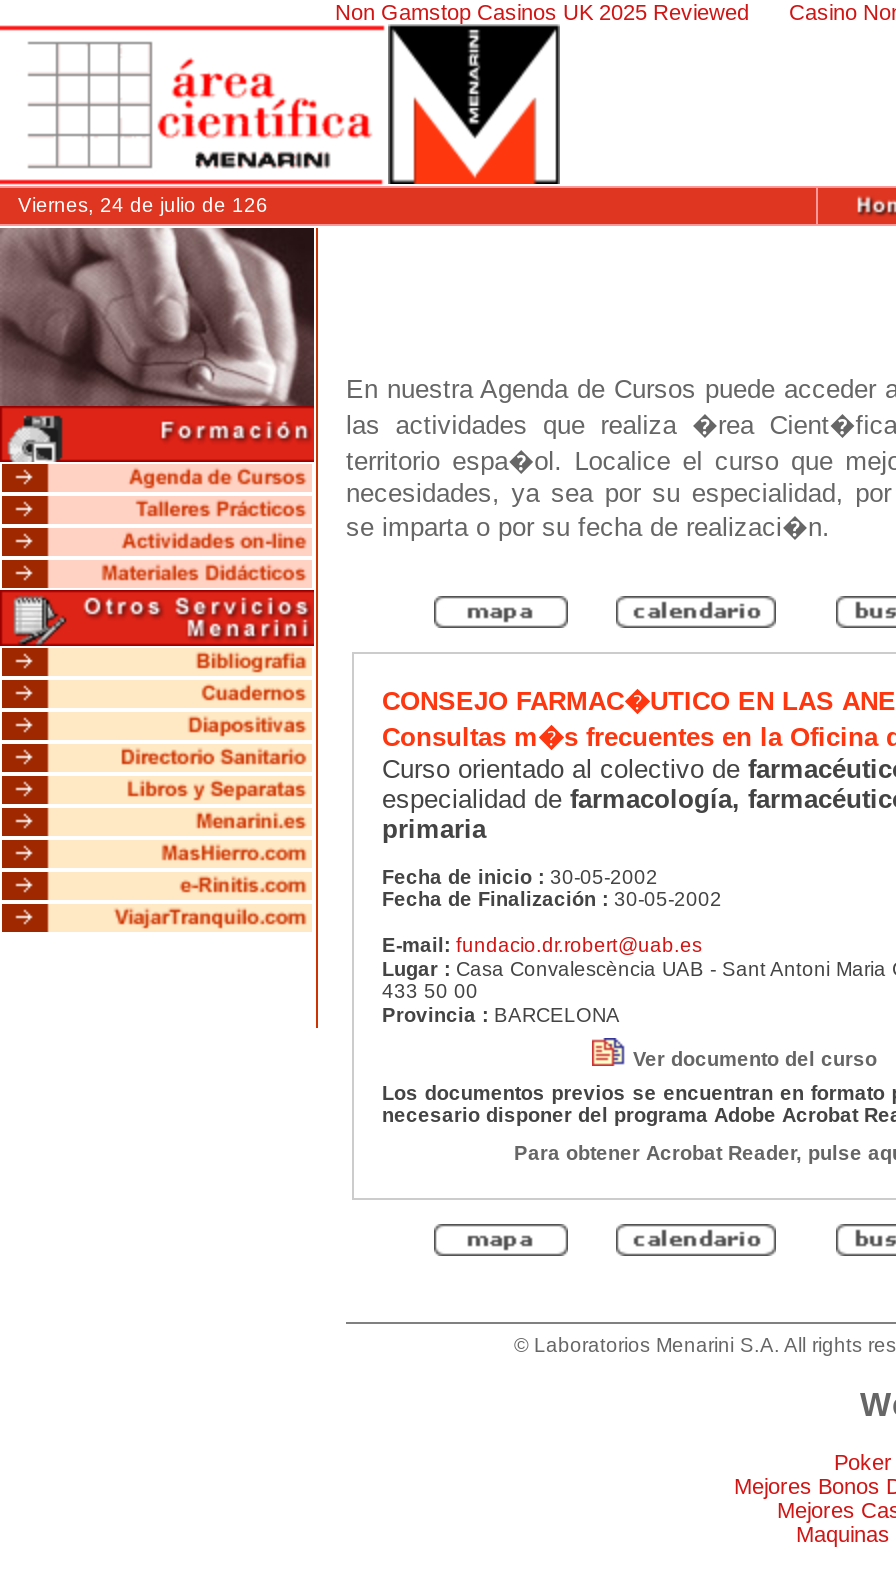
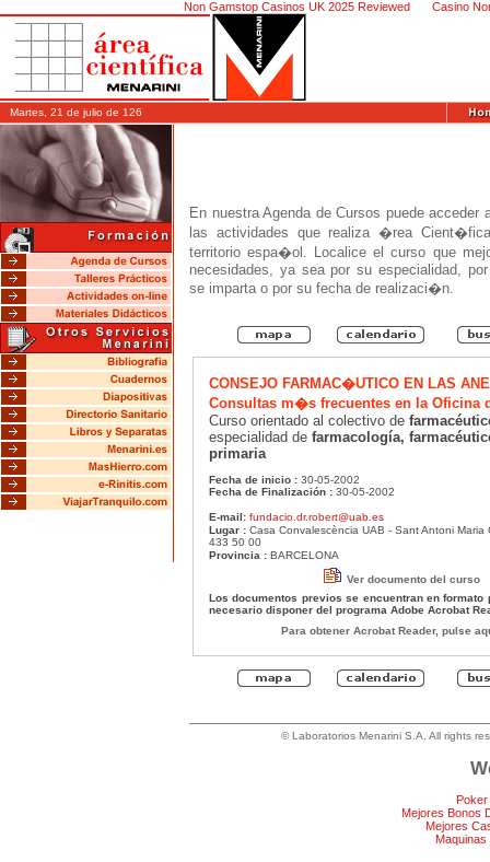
- Viernes, 24 de julio de 126
+ Martes, 21 de julio de 126
